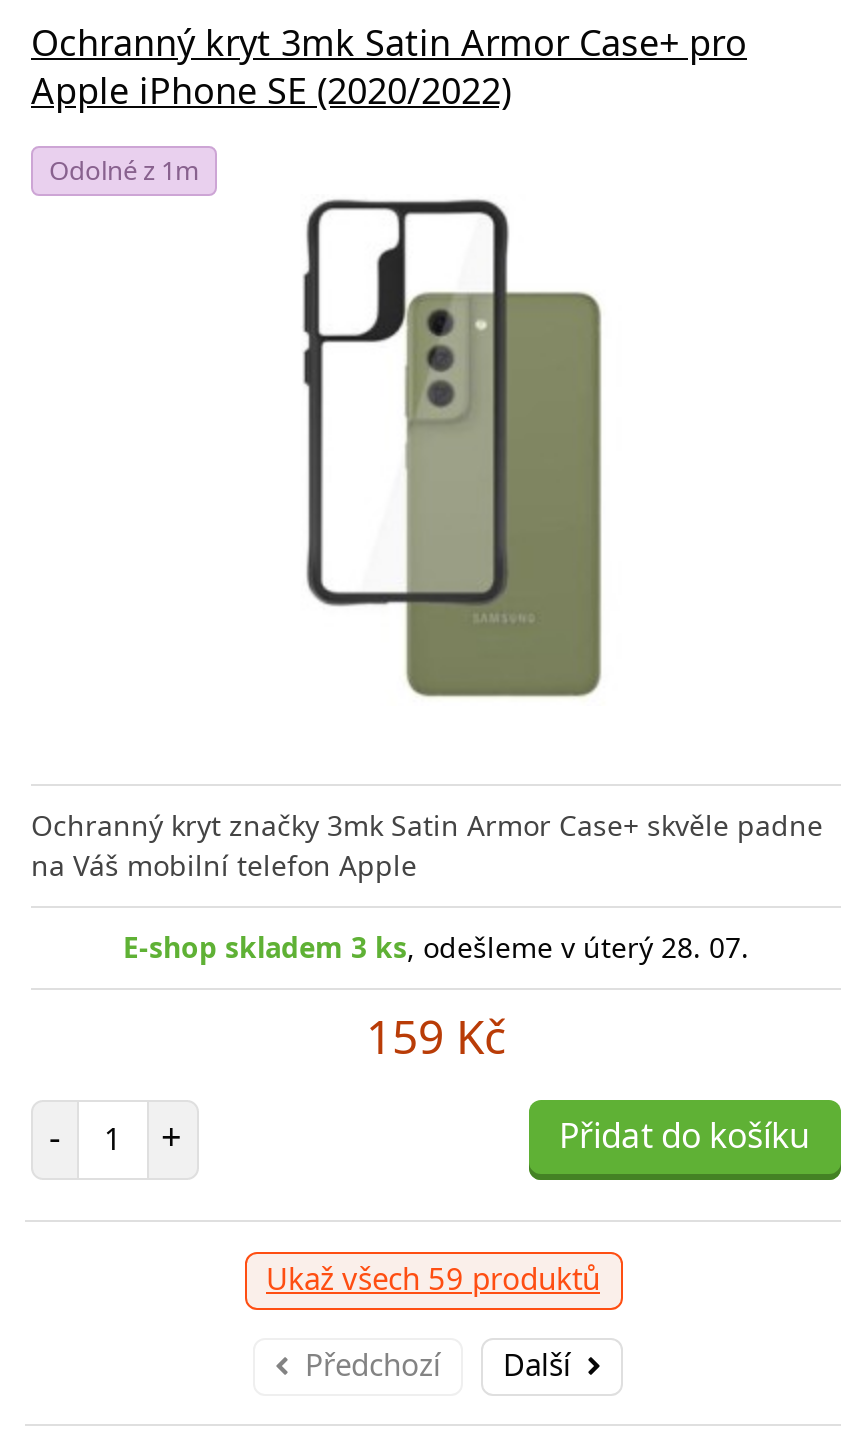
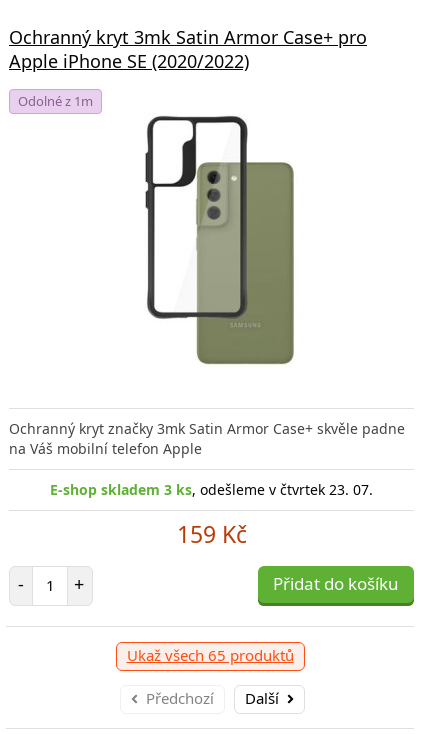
- E-shop skladem 3 ks, odešleme v úterý 28. 07.
+ E-shop skladem 3 ks, odešleme v čtvrtek 23. 07.

- Ukaž všech 59 produktů
+ Ukaž všech 65 produktů
